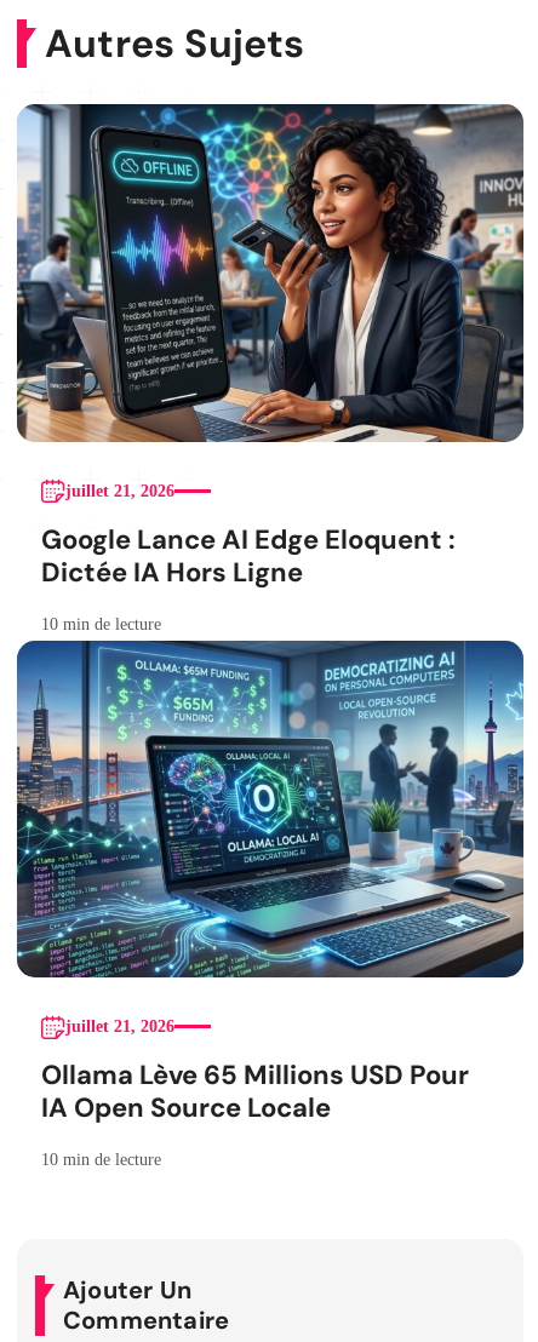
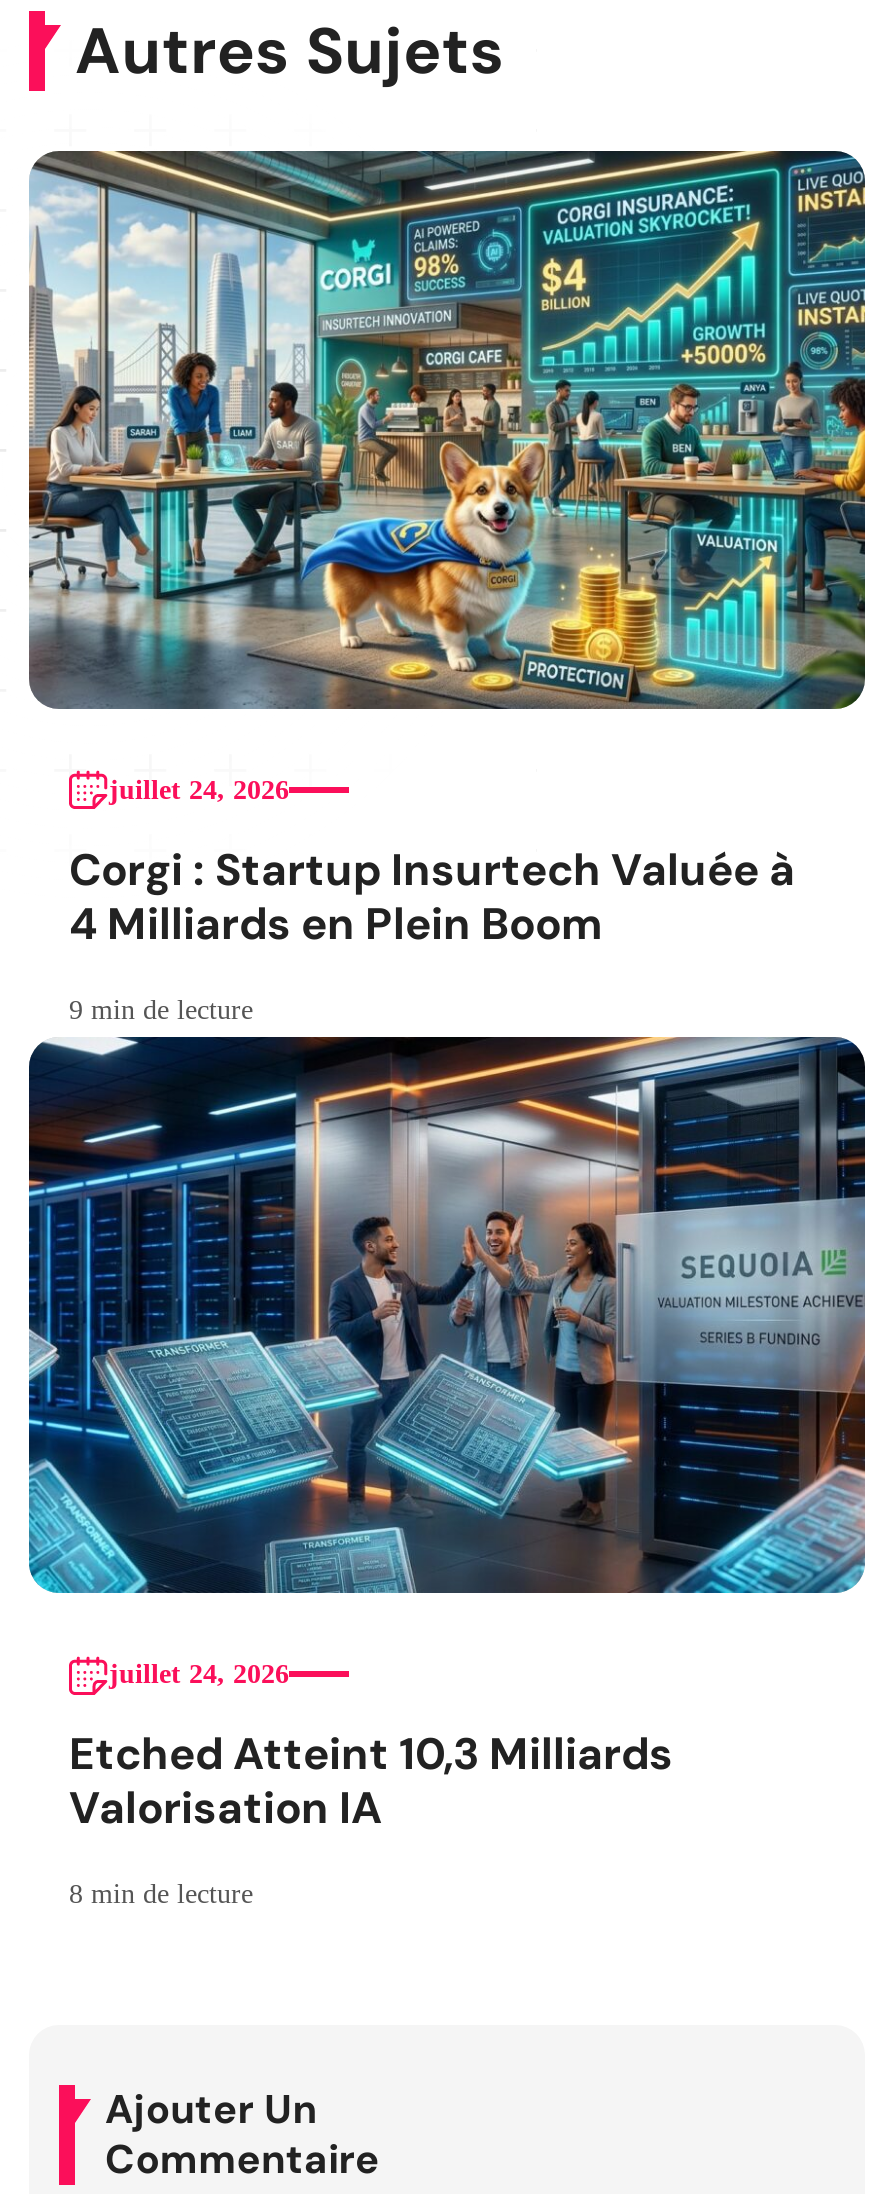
- [image]
- juillet 21, 2026
+ [image]
+ juillet 24, 2026

- Google Lance AI Edge Eloquent :
- Dictée IA Hors Ligne
+ Corgi : Startup Insurtech Valuée à
+ 4 Milliards en Plein Boom

- 10 min de lecture
+ 9 min de lecture

- [image]
- juillet 21, 2026
+ [image]
+ juillet 24, 2026

- Ollama Lève 65 Millions USD Pour
- IA Open Source Locale
+ Etched Atteint 10,3 Milliards
+ Valorisation IA

- 10 min de lecture
+ 8 min de lecture
